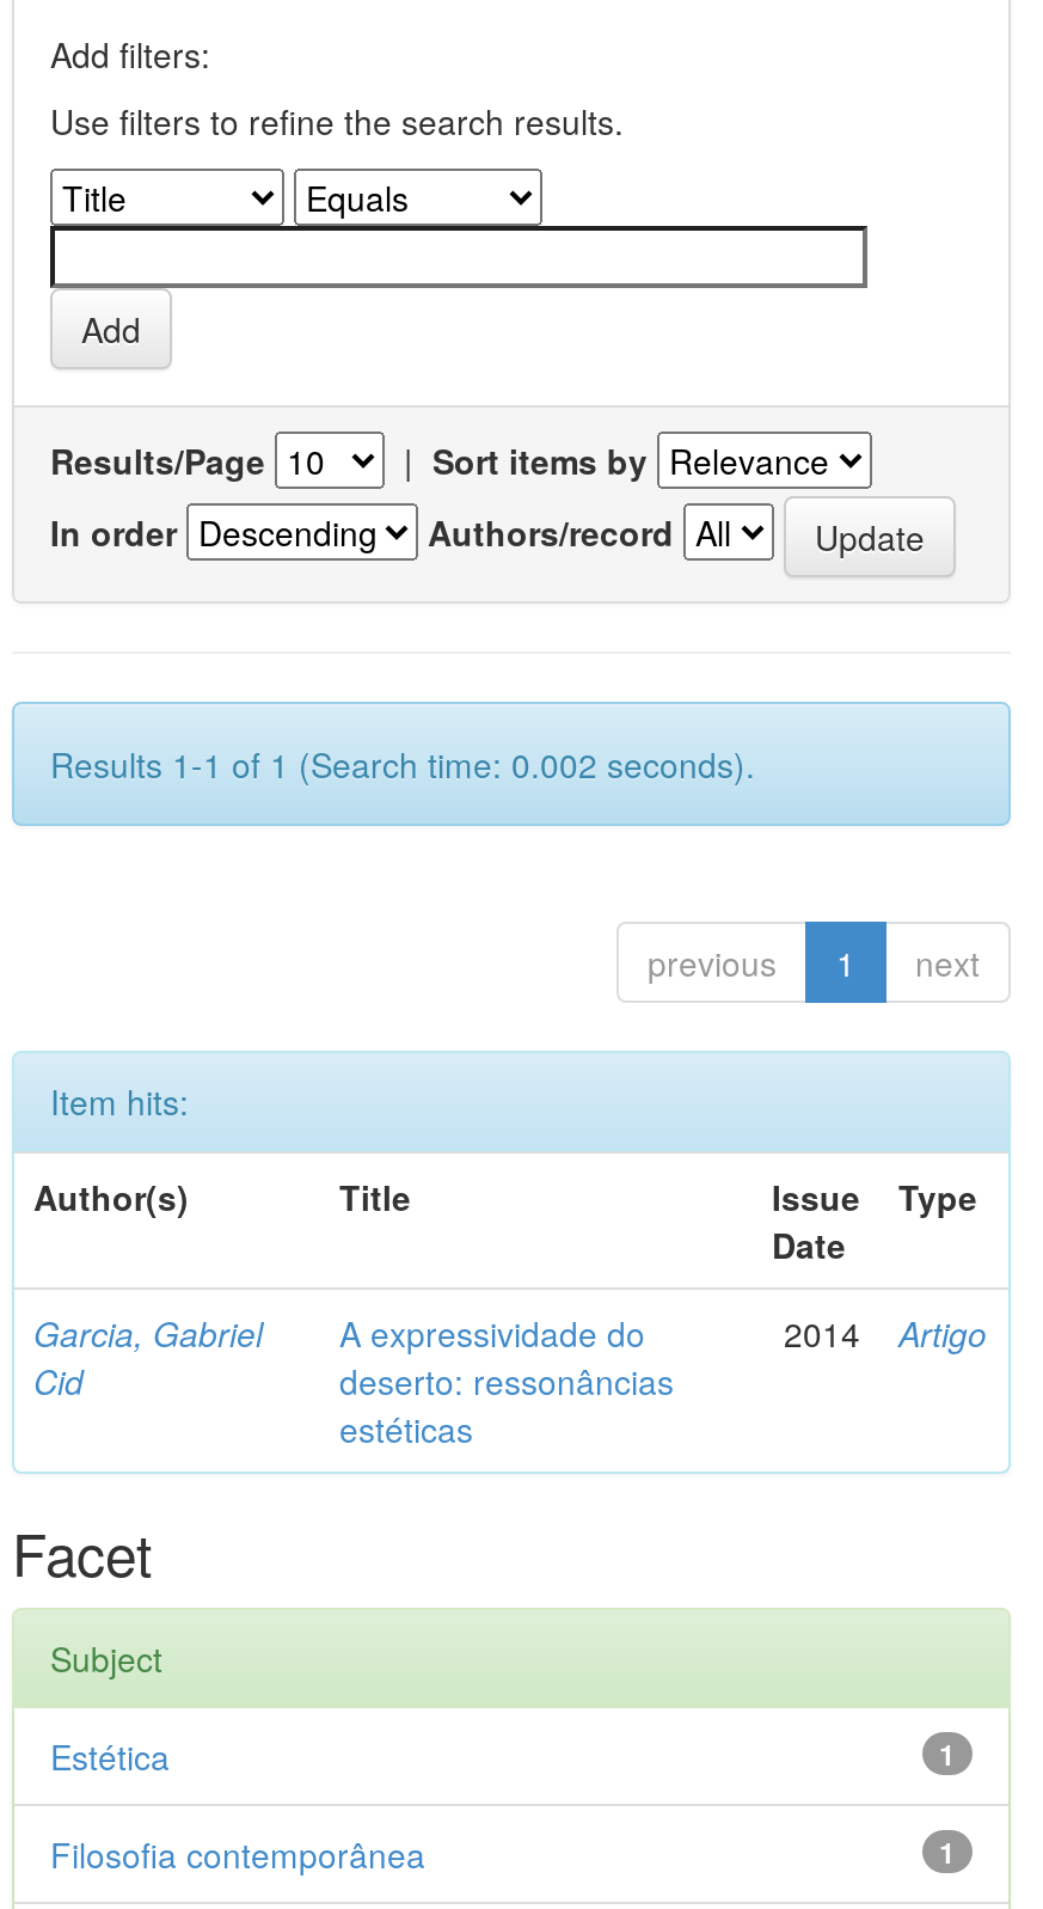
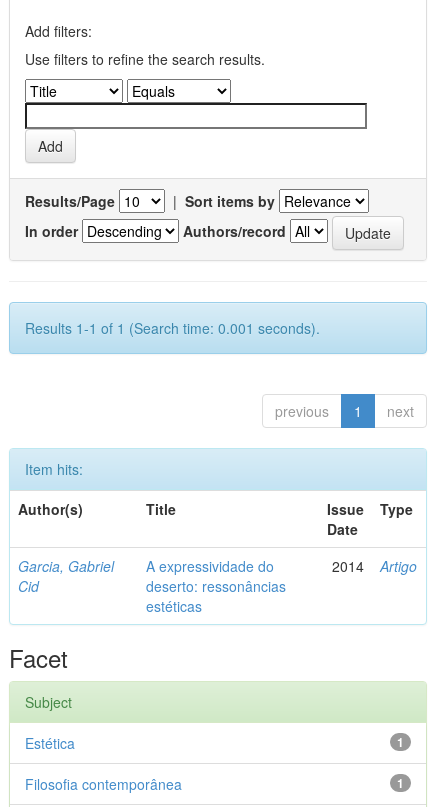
- Results 1-1 of 1 (Search time: 0.002 seconds).
+ Results 1-1 of 1 (Search time: 0.001 seconds).
